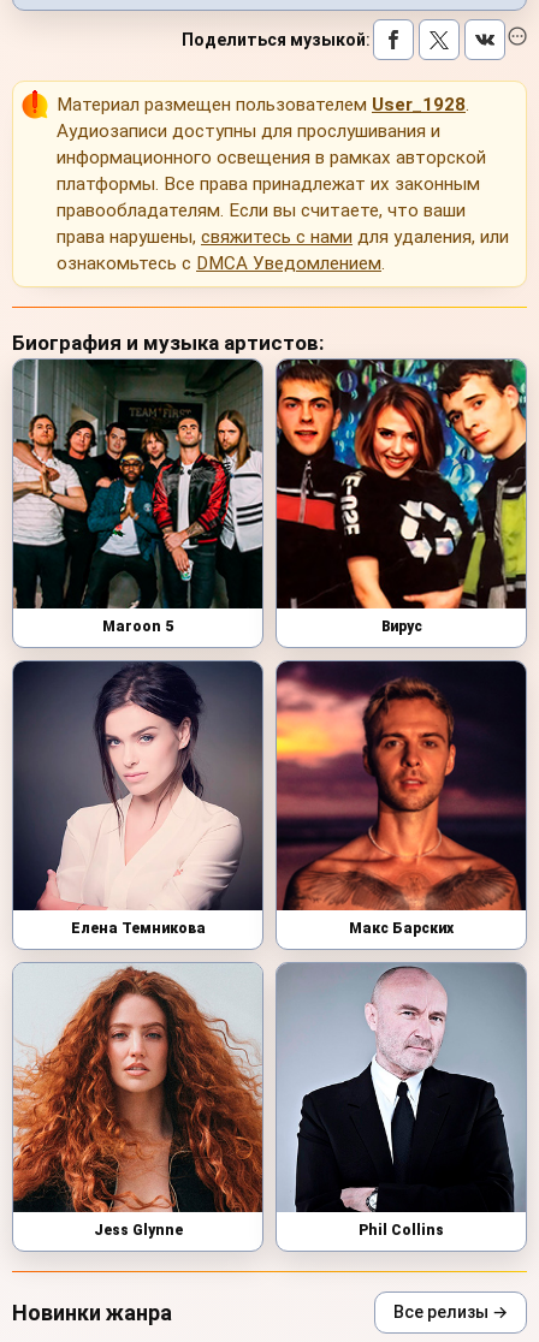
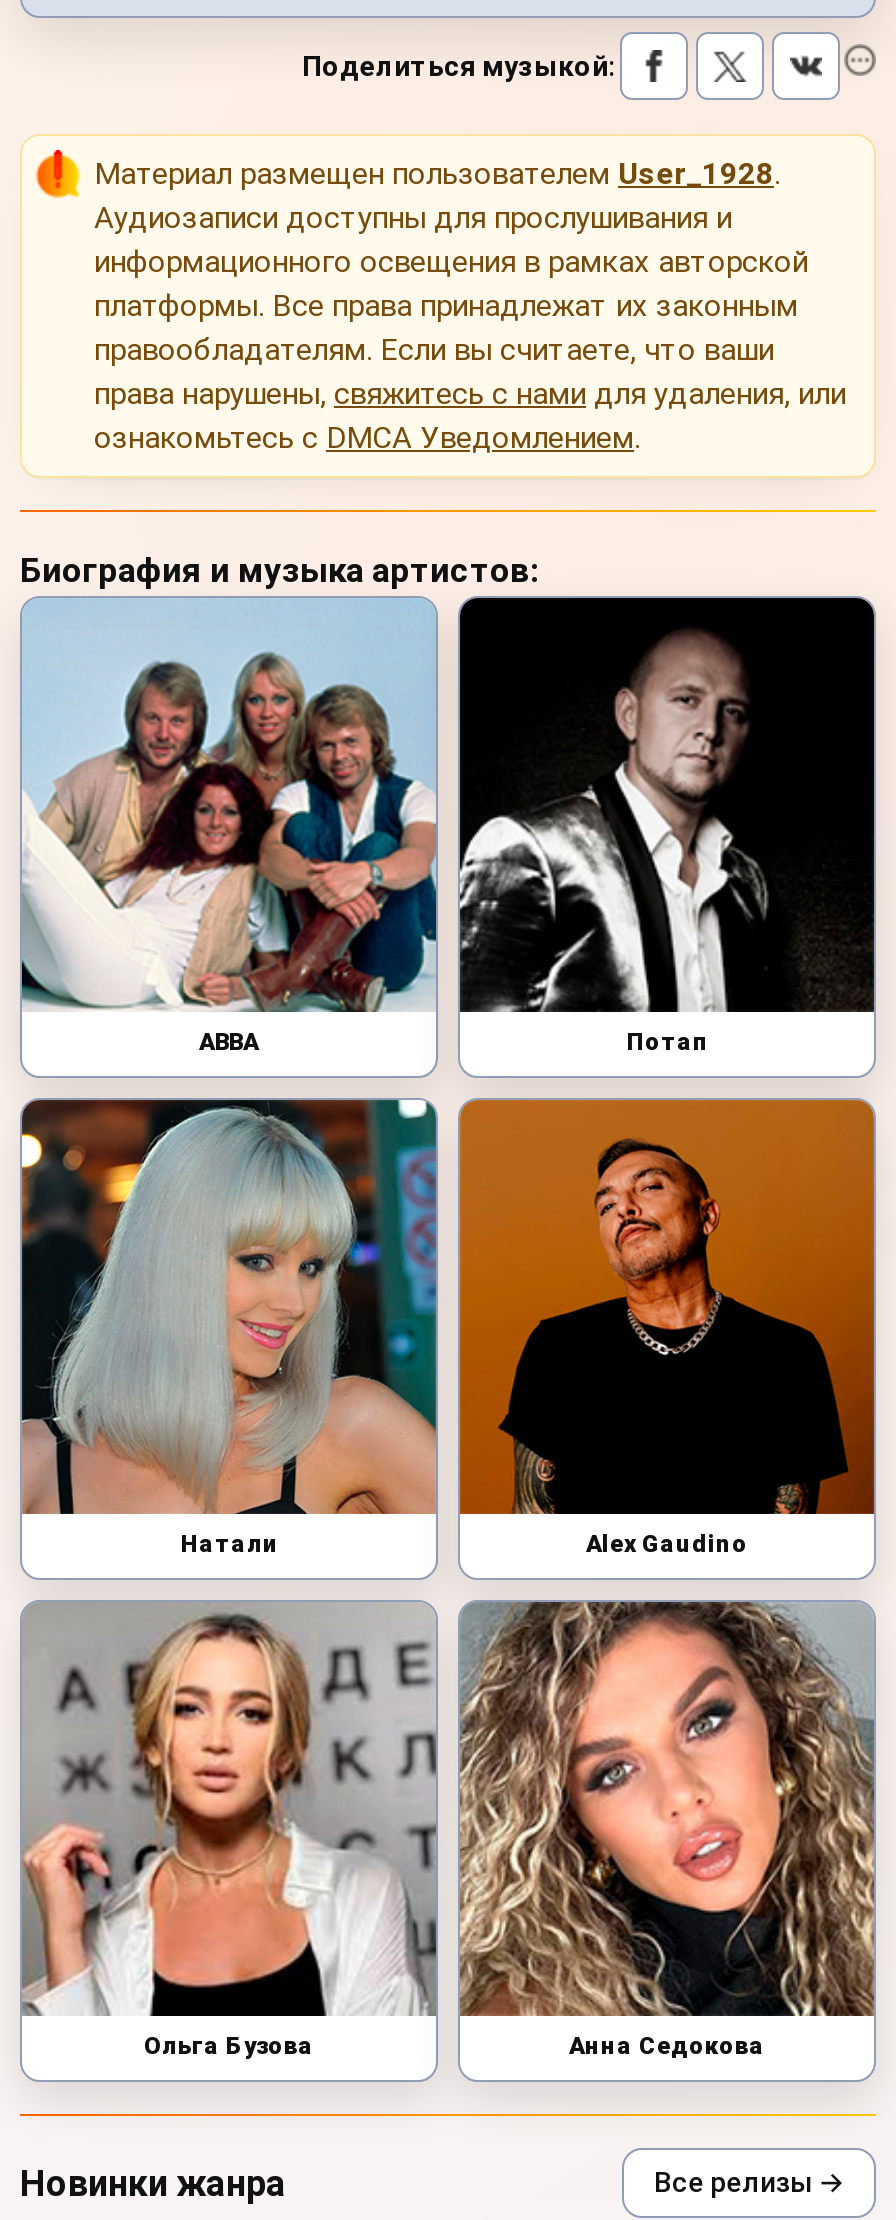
- [image]
- Maroon 5
- Вирус
+ [image]
+ ABBA
+ Потап

- [image]
+ [image]

- [image]
- Елена Темникова
- Макс Барских
+ [image]
+ Натали
+ Alex Gaudino

- [image]
+ [image]

- [image]
+ [image]

- [image]
- Jess Glynne
- Phil Collins
+ [image]
+ Ольга Бузова
+ Анна Седокова
